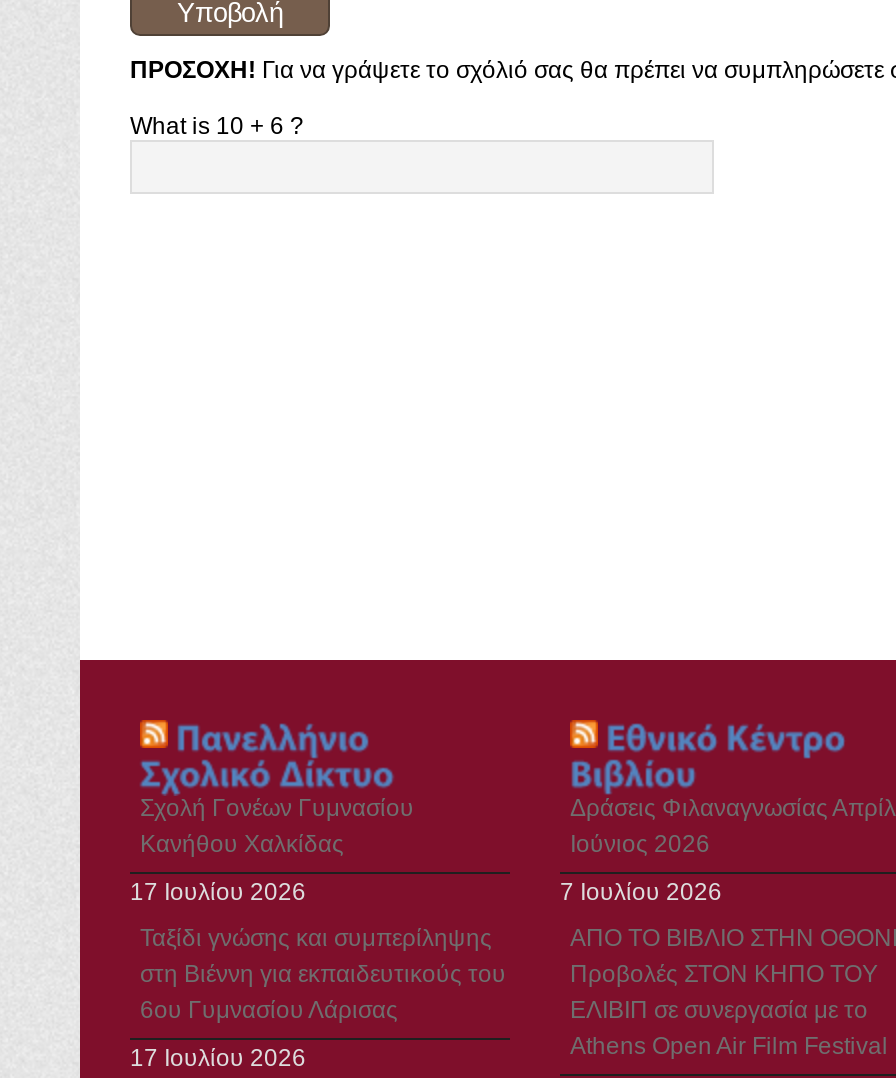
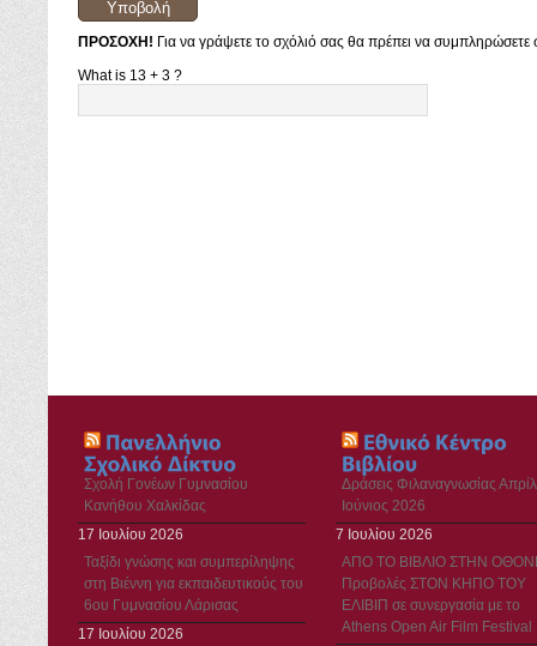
- What is 10 + 6 ?
+ What is 13 + 3 ?
